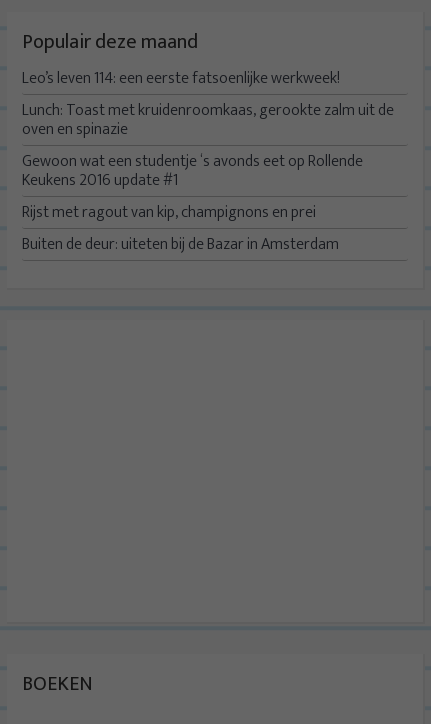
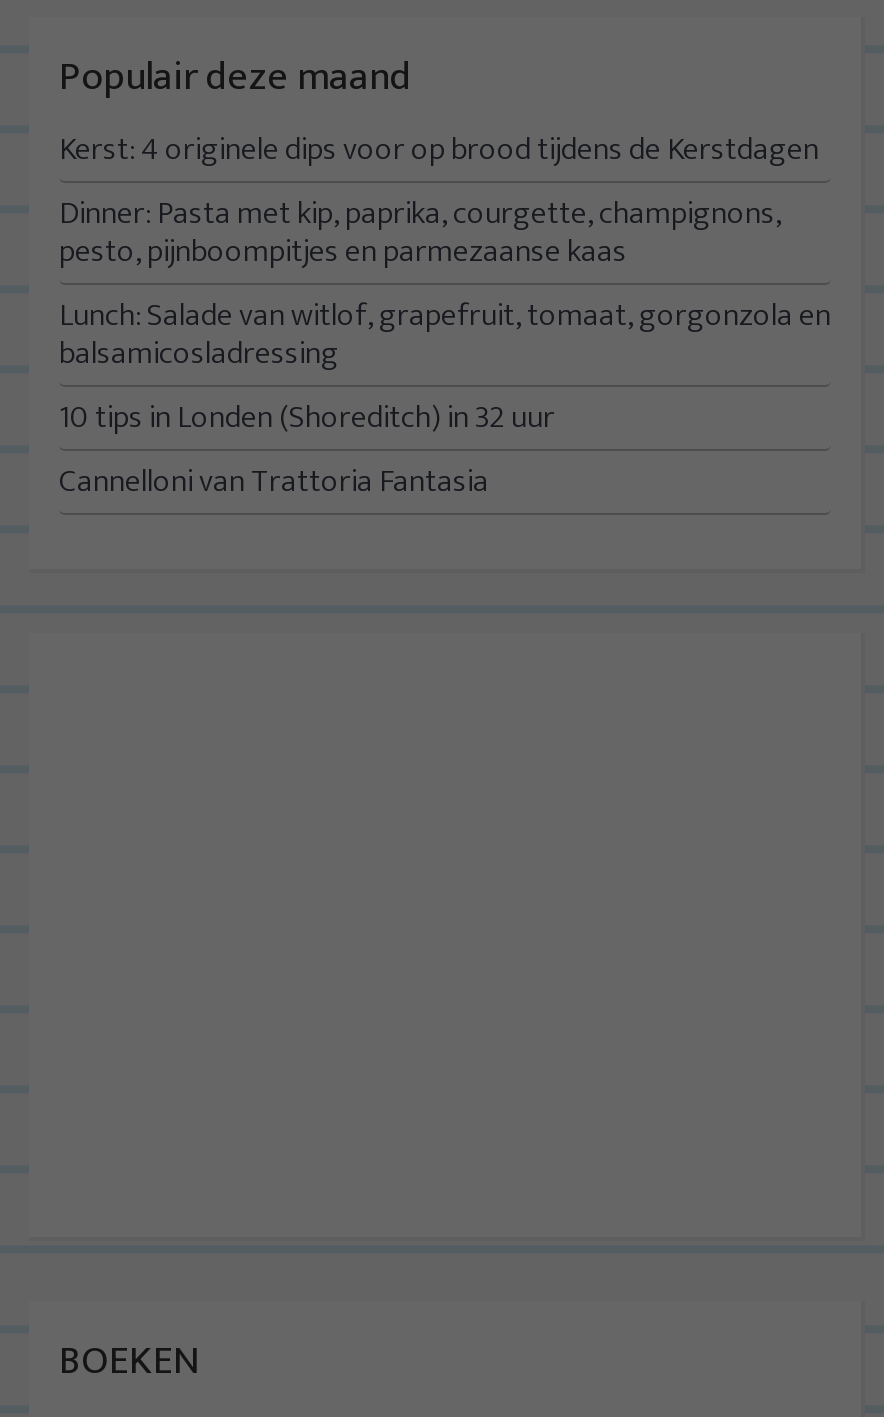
- Leo’s leven 114: een eerste fatsoenlijke werkweek!
- Lunch: Toast met kruidenroomkaas, gerookte zalm uit de
- oven en spinazie
- Gewoon wat een studentje ‘s avonds eet op Rollende
- Keukens 2016 update #1
- Rijst met ragout van kip, champignons en prei
- Buiten de deur: uiteten bij de Bazar in Amsterdam
+ Kerst: 4 originele dips voor op brood tijdens de Kerstdagen
+ Dinner: Pasta met kip, paprika, courgette, champignons,
+ pesto, pijnboompitjes en parmezaanse kaas
+ Lunch: Salade van witlof, grapefruit, tomaat, gorgonzola en
+ balsamicosladressing
+ 10 tips in Londen (Shoreditch) in 32 uur
+ Cannelloni van Trattoria Fantasia
